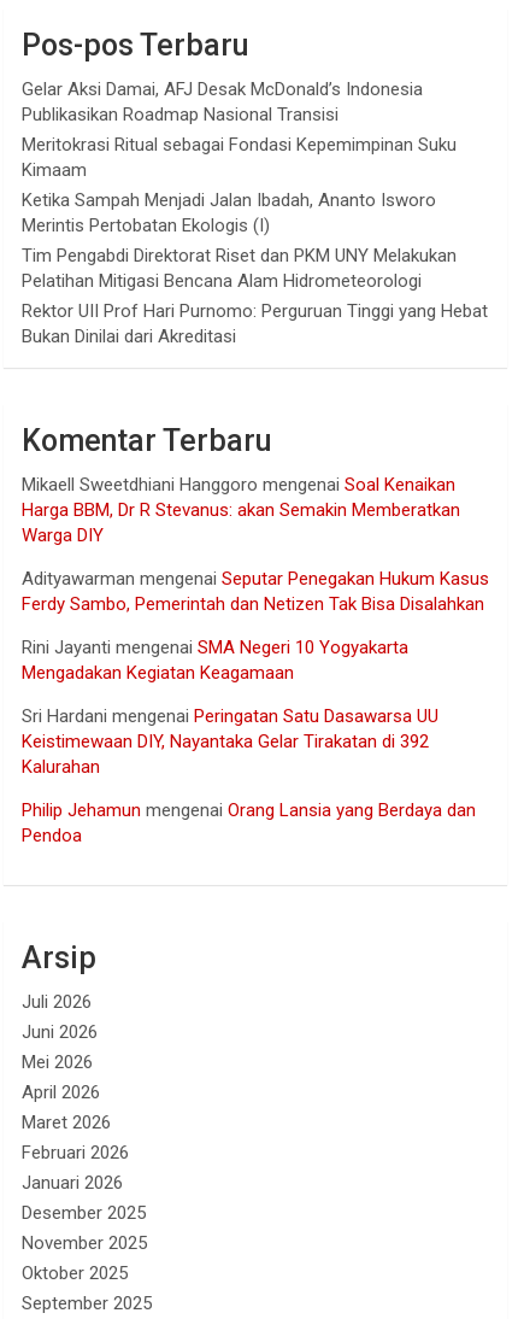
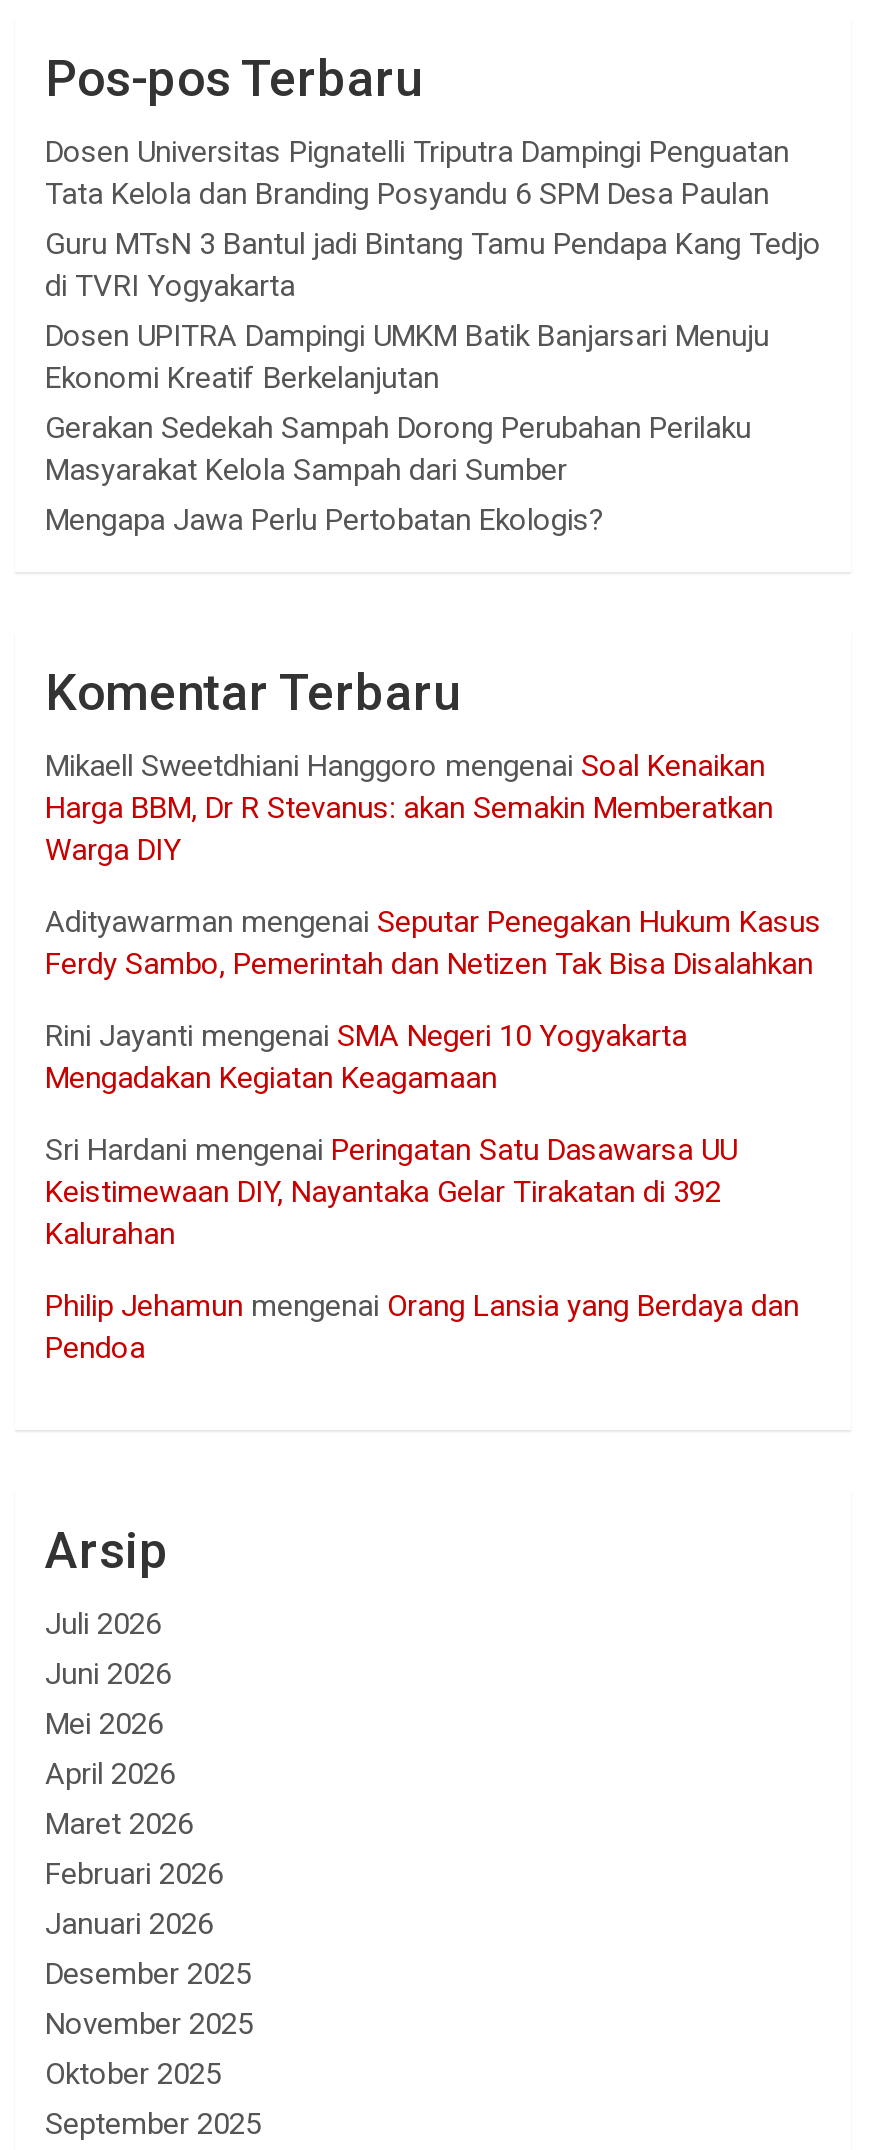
- Gelar Aksi Damai, AFJ Desak McDonald’s Indonesia
- Publikasikan Roadmap Nasional Transisi
- Meritokrasi Ritual sebagai Fondasi Kepemimpinan Suku
- Kimaam
- Ketika Sampah Menjadi Jalan Ibadah, Ananto Isworo
- Merintis Pertobatan Ekologis (I)
- Tim Pengabdi Direktorat Riset dan PKM UNY Melakukan
- Pelatihan Mitigasi Bencana Alam Hidrometeorologi
- Rektor UII Prof Hari Purnomo: Perguruan Tinggi yang Hebat
- Bukan Dinilai dari Akreditasi
+ Dosen Universitas Pignatelli Triputra Dampingi Penguatan
+ Tata Kelola dan Branding Posyandu 6 SPM Desa Paulan
+ Guru MTsN 3 Bantul jadi Bintang Tamu Pendapa Kang Tedjo
+ di TVRI Yogyakarta
+ Dosen UPITRA Dampingi UMKM Batik Banjarsari Menuju
+ Ekonomi Kreatif Berkelanjutan
+ Gerakan Sedekah Sampah Dorong Perubahan Perilaku
+ Masyarakat Kelola Sampah dari Sumber
+ Mengapa Jawa Perlu Pertobatan Ekologis?
